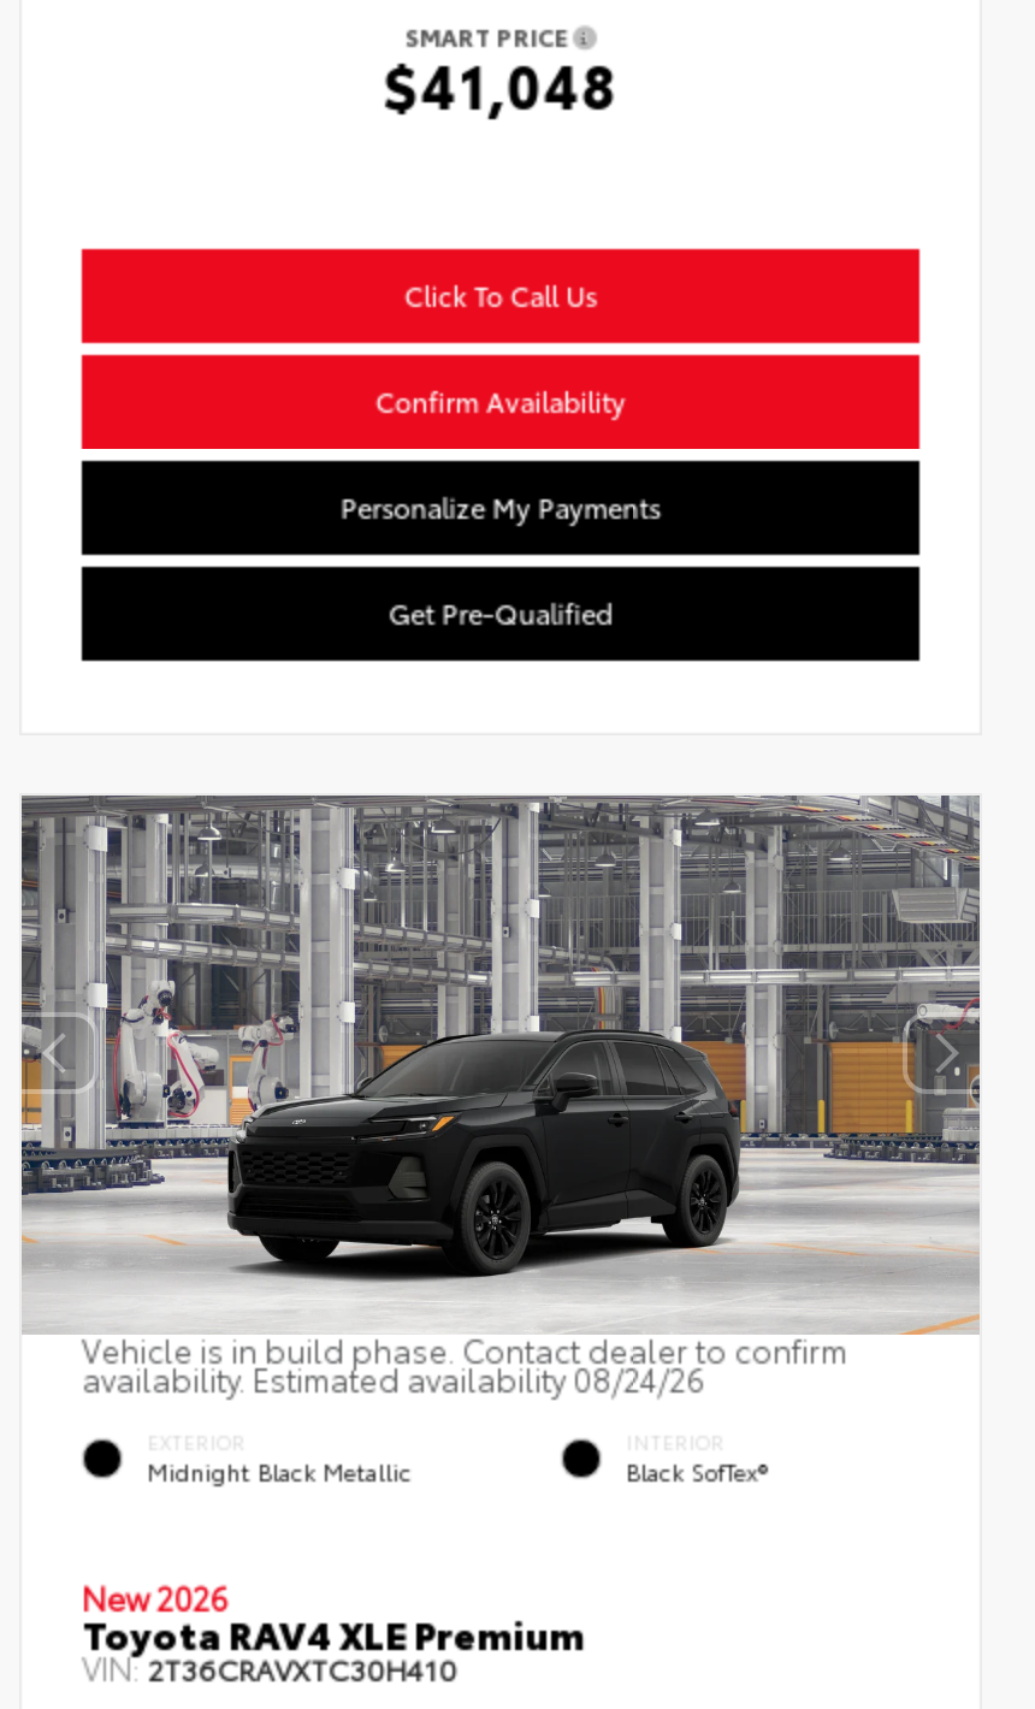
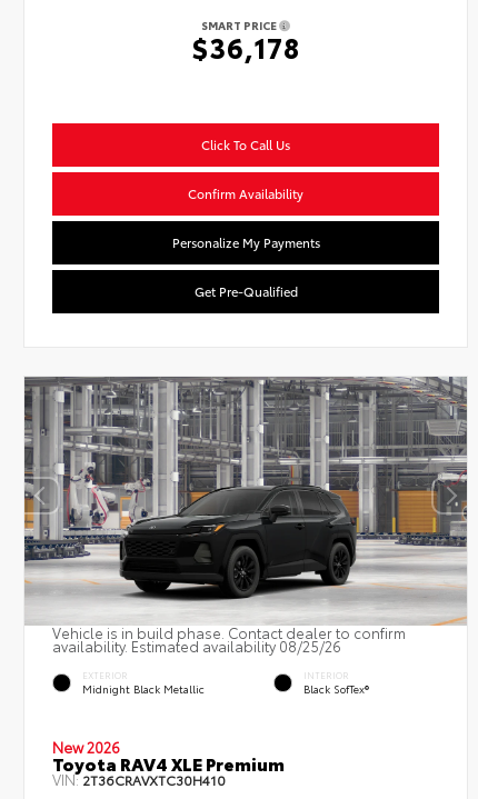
- $41,048
+ $36,178

- availability. Estimated availability 08/24/26
+ availability. Estimated availability 08/25/26
